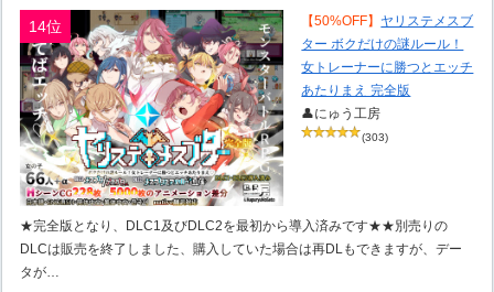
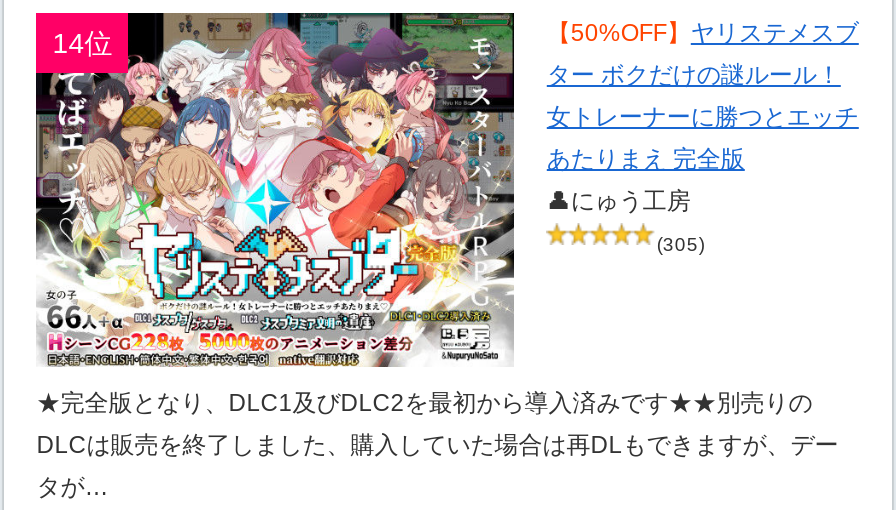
- (303)
+ (305)
